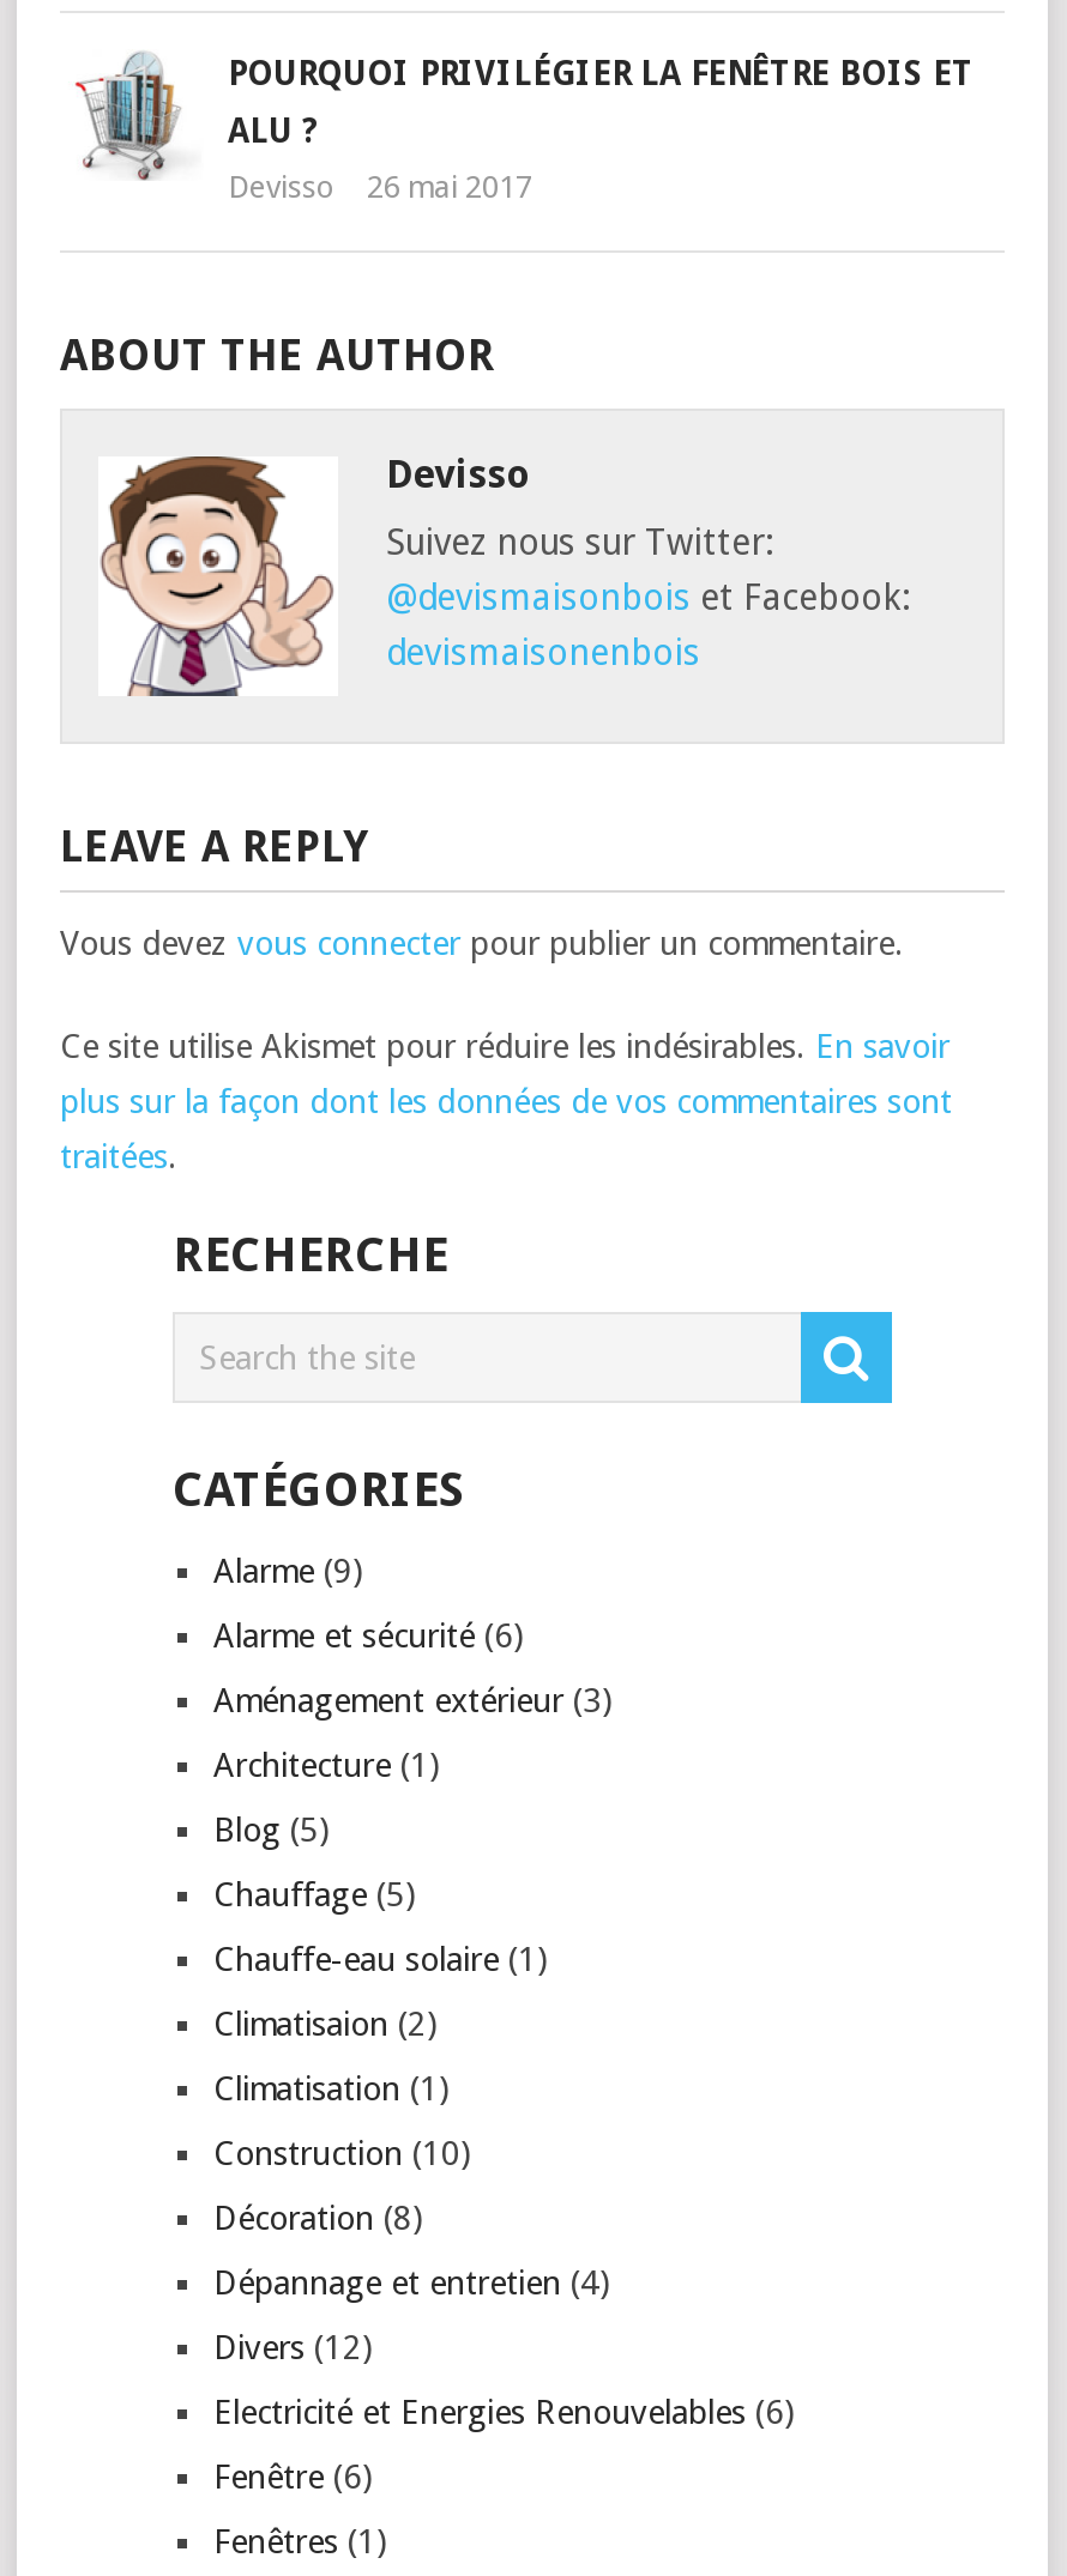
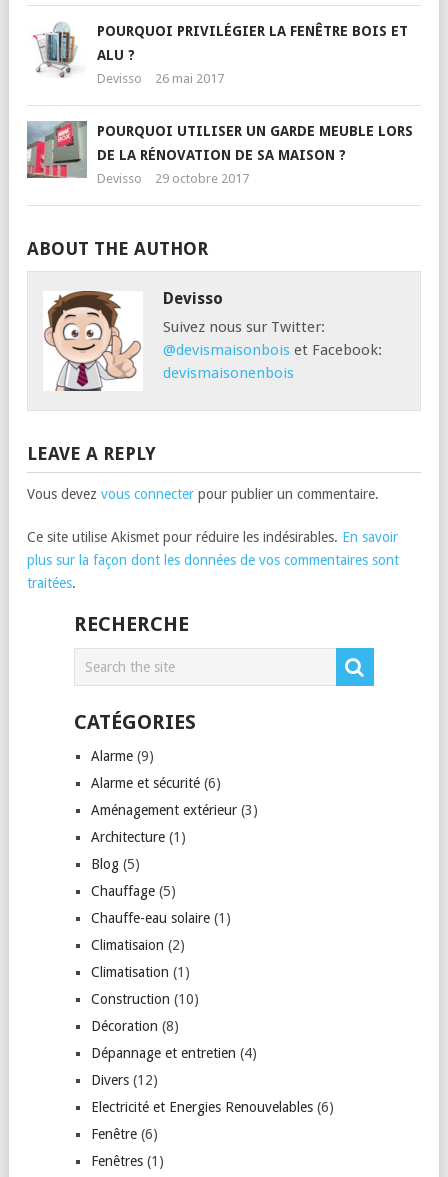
+ [image]
+ POURQUOI UTILISER UN GARDE MEUBLE LORS
+ DE LA RÉNOVATION DE SA MAISON ?
+ Devisso
+ 29 octobre 2017
